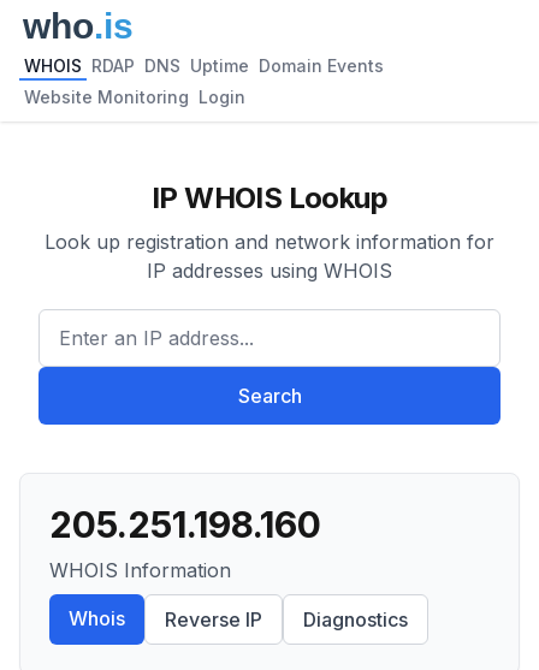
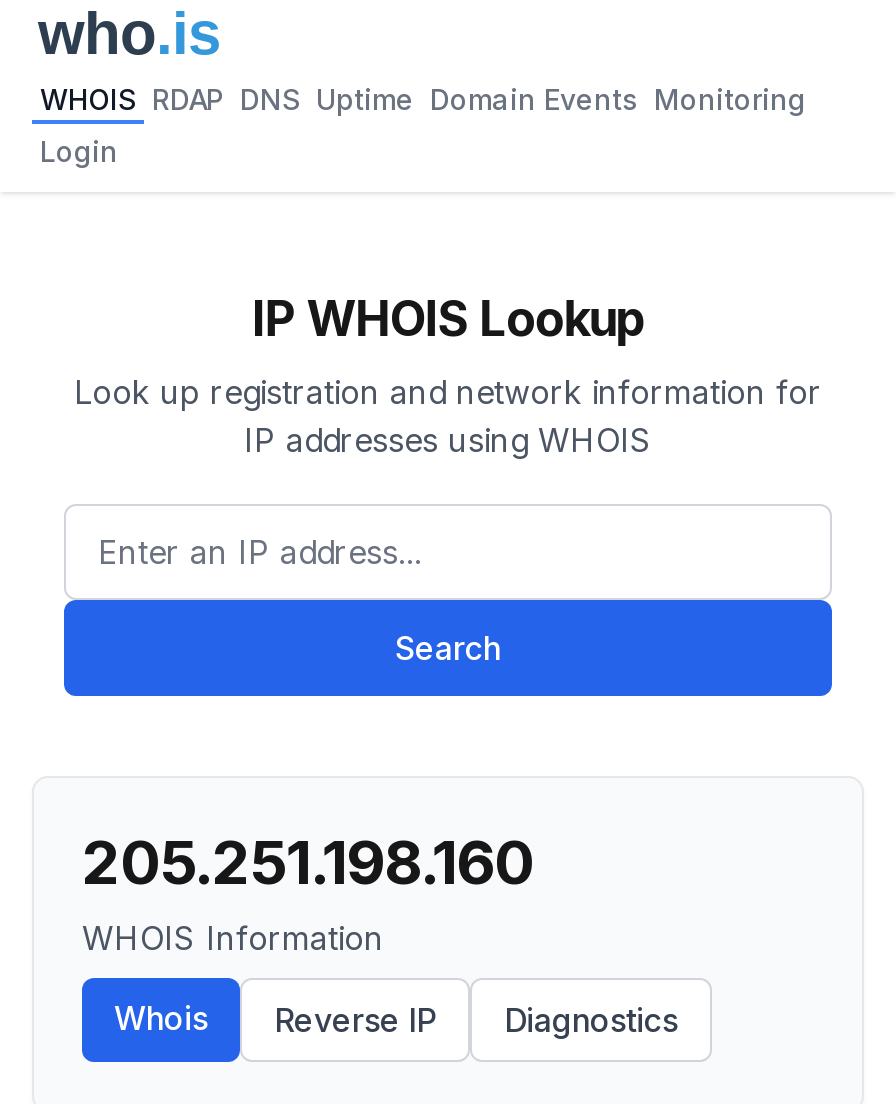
- WHOIS RDAP DNS Uptime Domain Events
+ WHOIS RDAP DNS Uptime Domain Events Monitoring

- Website Monitoring Login
+ Login
